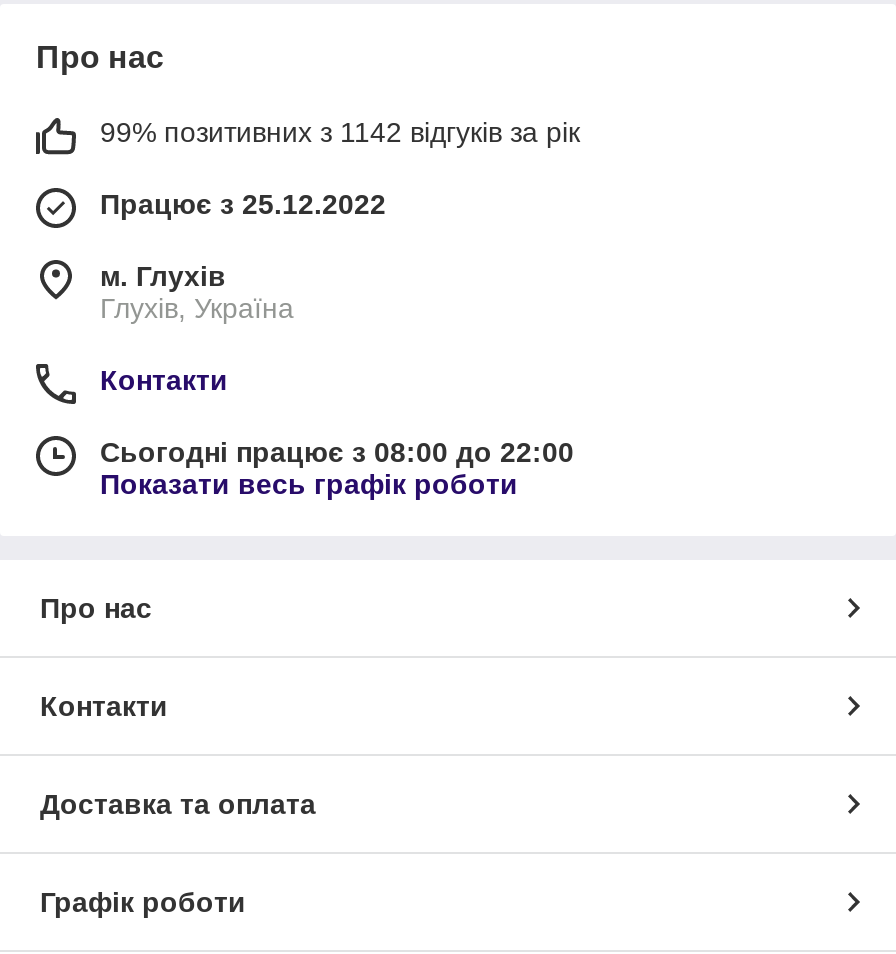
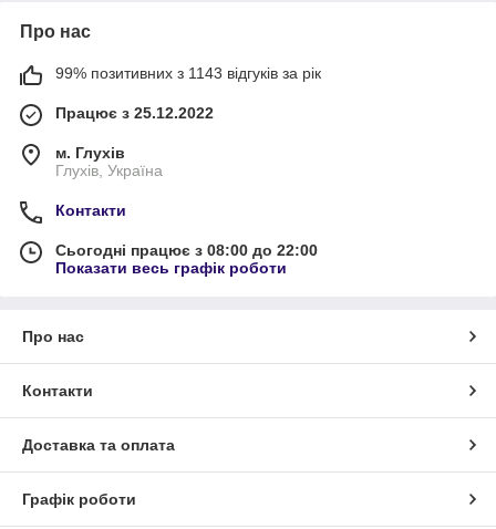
- 99% позитивних з 1142 відгуків за рік
+ 99% позитивних з 1143 відгуків за рік
